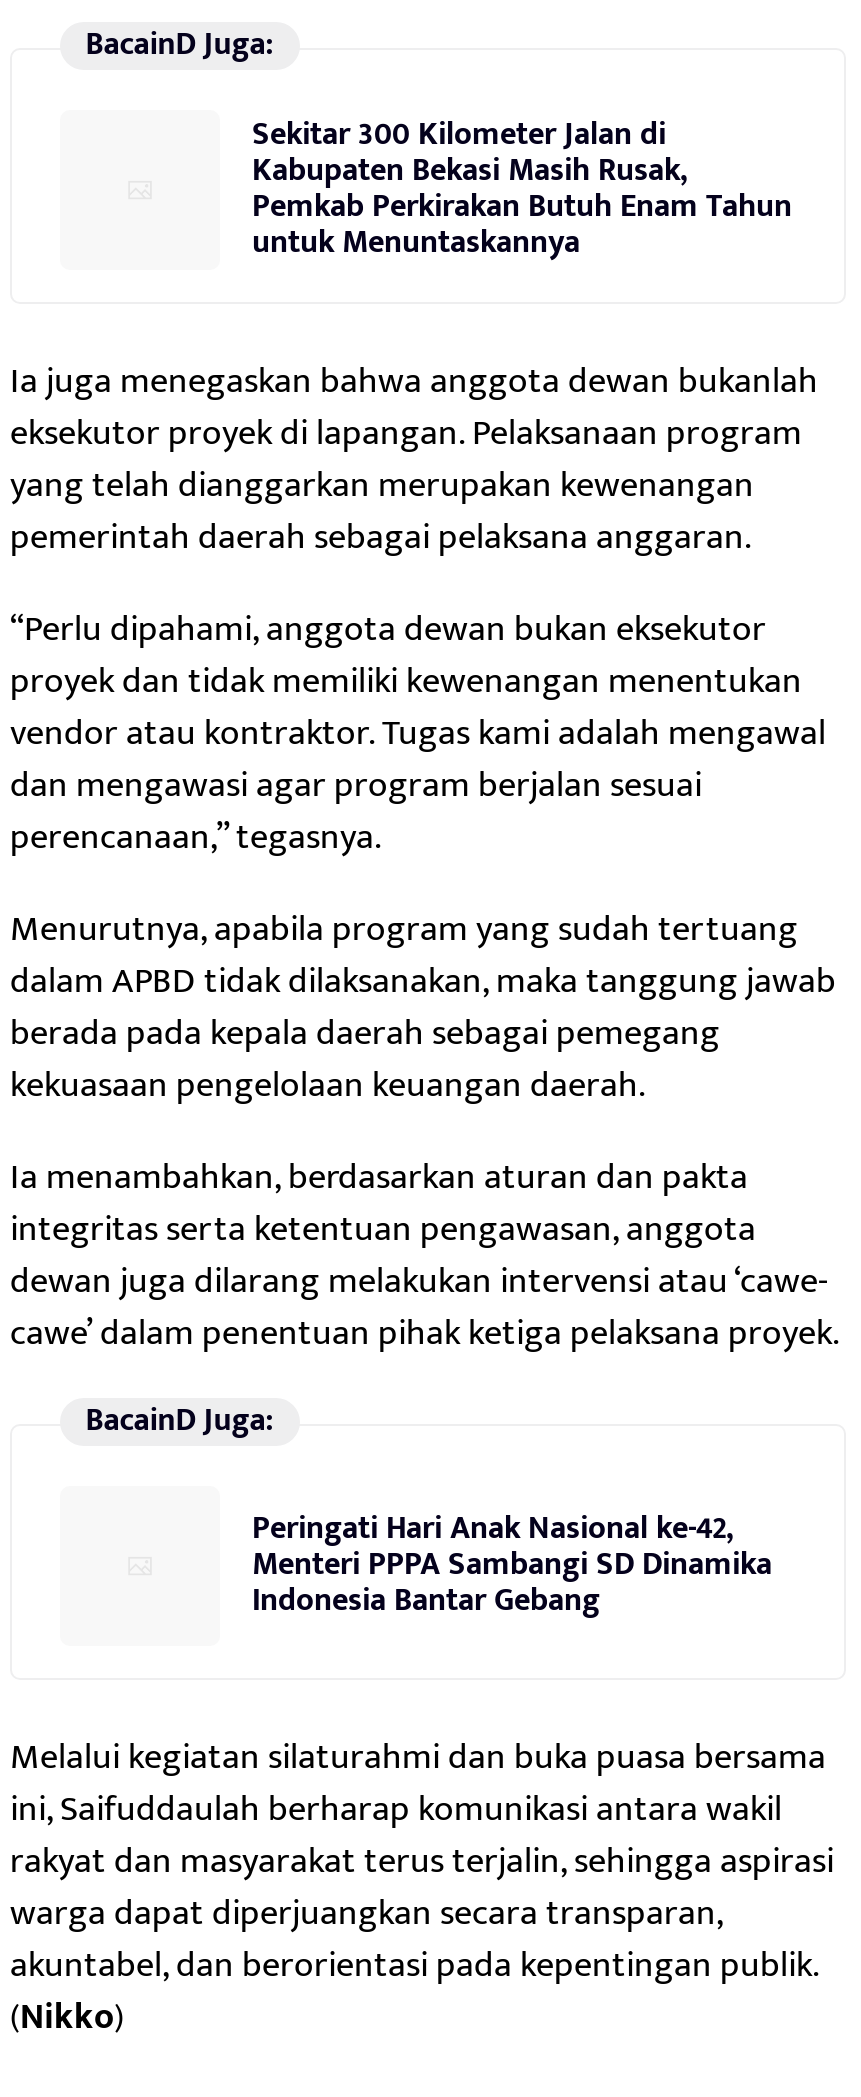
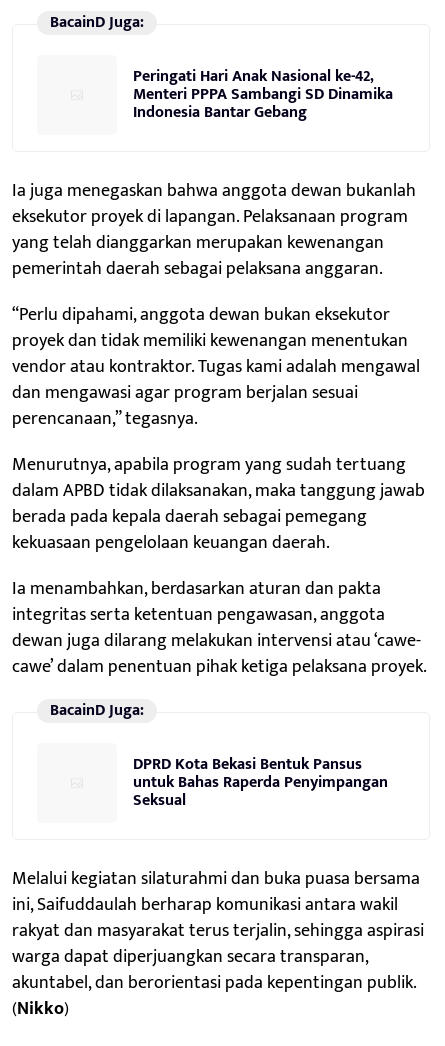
- Sekitar 300 Kilometer Jalan di
- Kabupaten Bekasi Masih Rusak,
- Pemkab Perkirakan Butuh Enam Tahun
- untuk Menuntaskannya

+ DPRD Kota Bekasi Bentuk Pansus
+ untuk Bahas Raperda Penyimpangan
+ Seksual

moved up: Peringati Hari Anak Nasional ke-42, | Menteri PPPA Sambangi SD Dinamika | Indonesia Bantar Gebang
